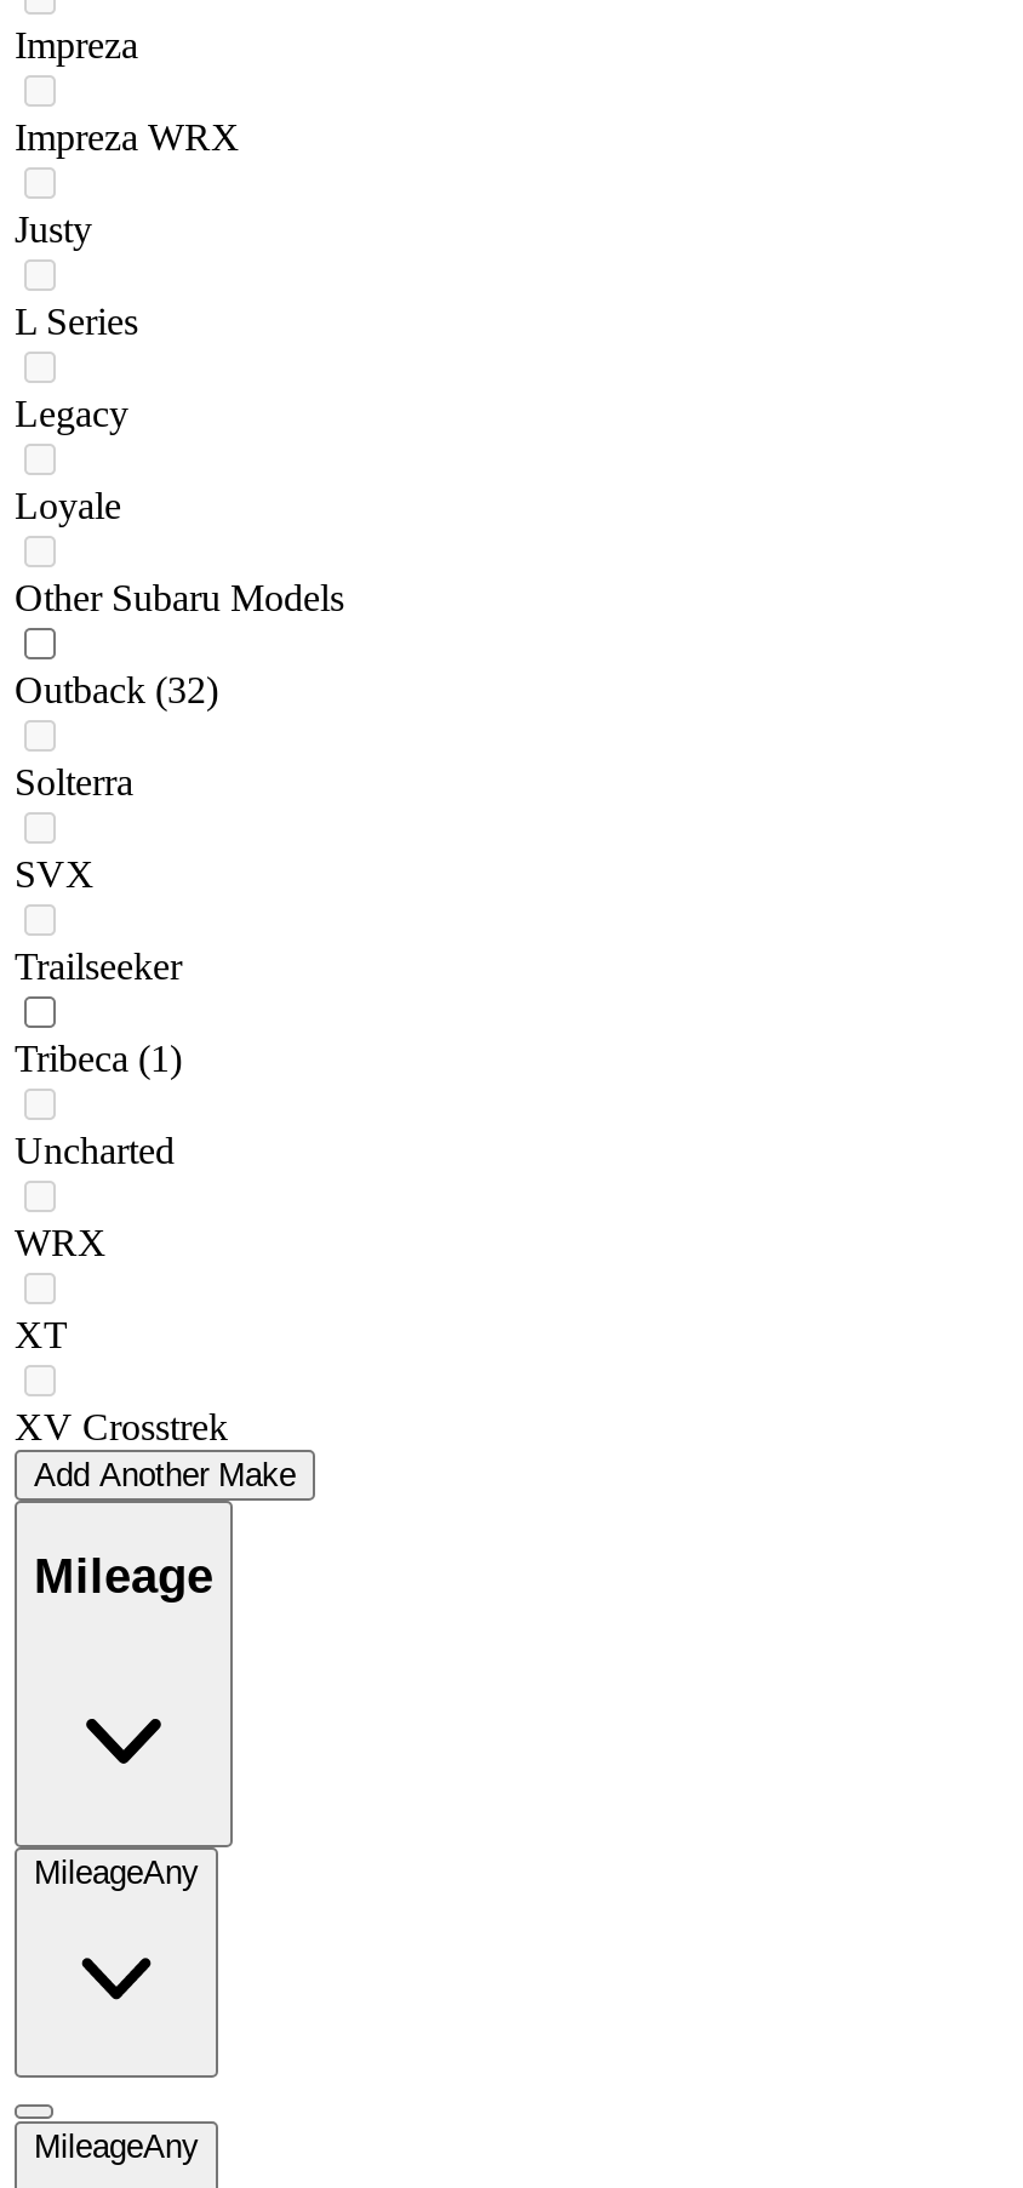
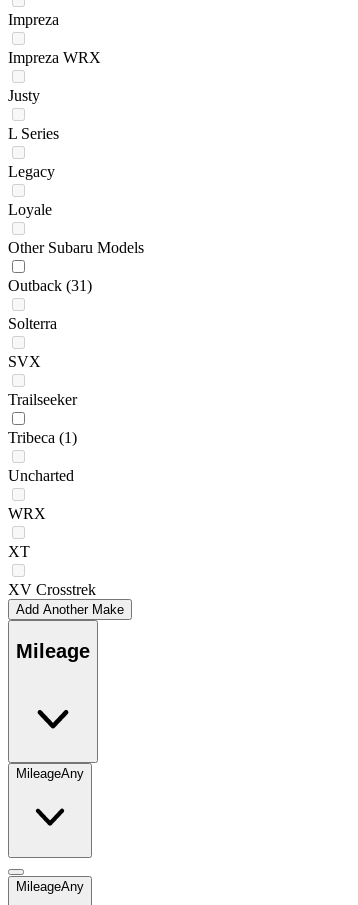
- Outback (32)
+ Outback (31)
